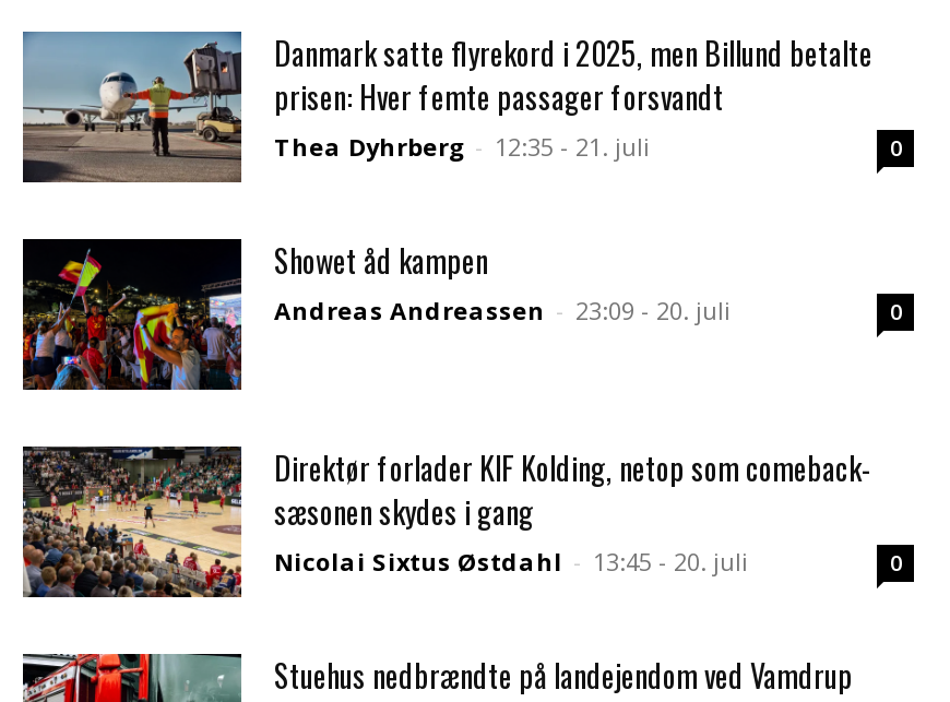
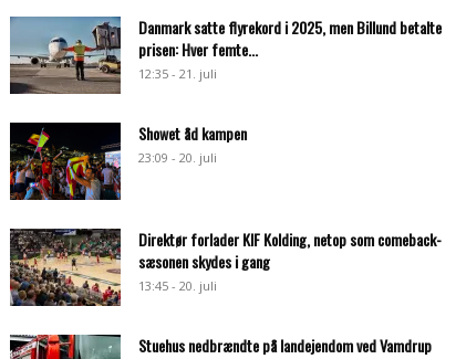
- prisen: Hver femte passager forsvandt
- Thea Dyhrberg - 12:35 - 21. juli
- 0
+ prisen: Hver femte...
+ 12:35 - 21. juli

- Andreas Andreassen - 23:09 - 20. juli
- 0
+ 23:09 - 20. juli

- Nicolai Sixtus Østdahl - 13:45 - 20. juli
- 0
+ 13:45 - 20. juli
